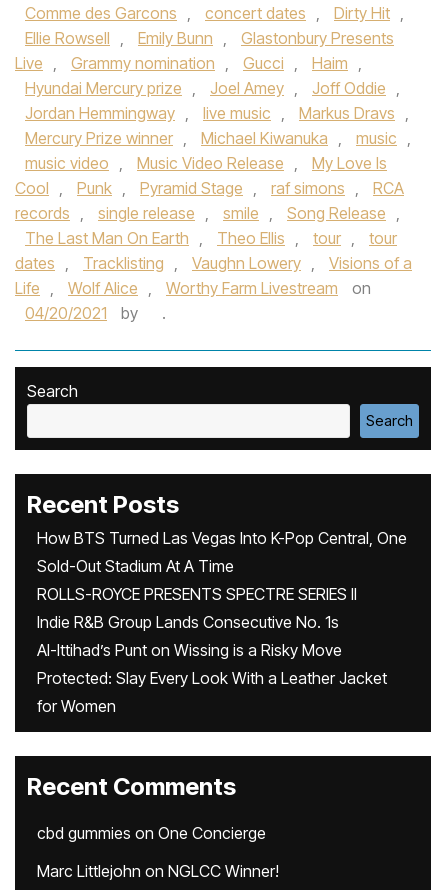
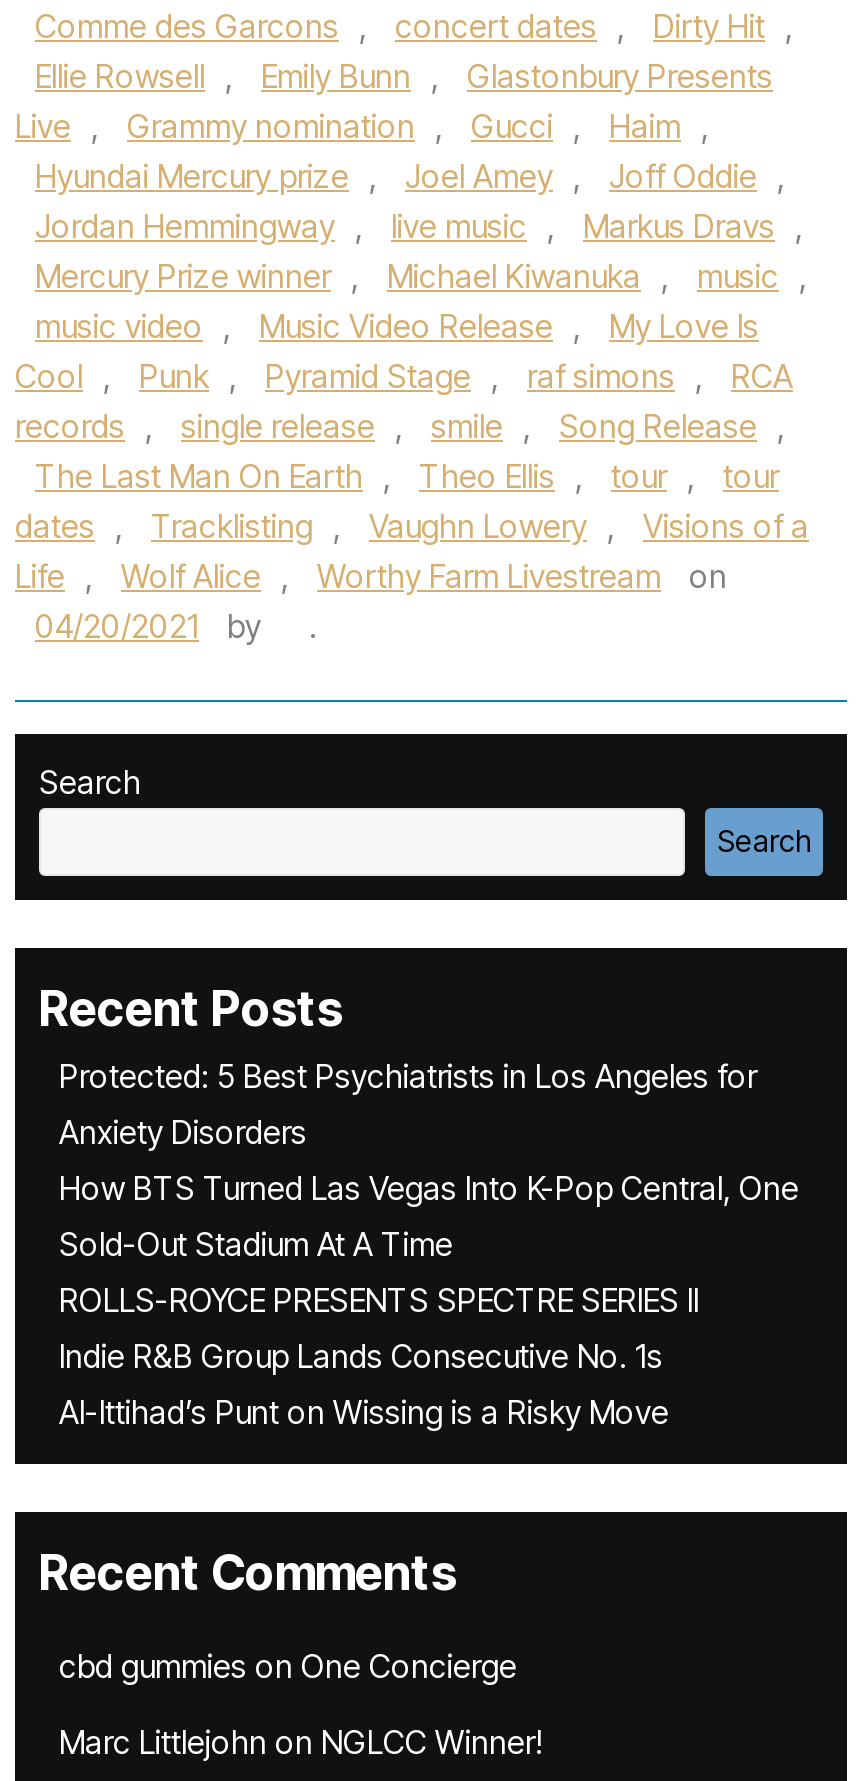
+ Protected: 5 Best Psychiatrists in Los Angeles for
+ Anxiety Disorders

moved down: How BTS Turned Las Vegas Into K-Pop Central, One | Sold-Out Stadium At A Time | ROLLS-ROYCE PRESENTS SPECTRE SERIES II | Indie R&B Group Lands Consecutive No. 1s | Al-Ittihad’s Punt on Wissing is a Risky Move

- Protected: Slay Every Look With a Leather Jacket
- for Women
